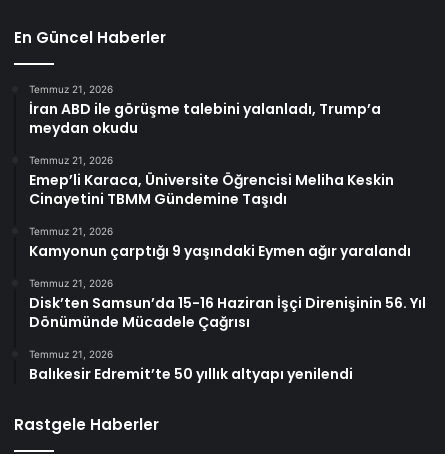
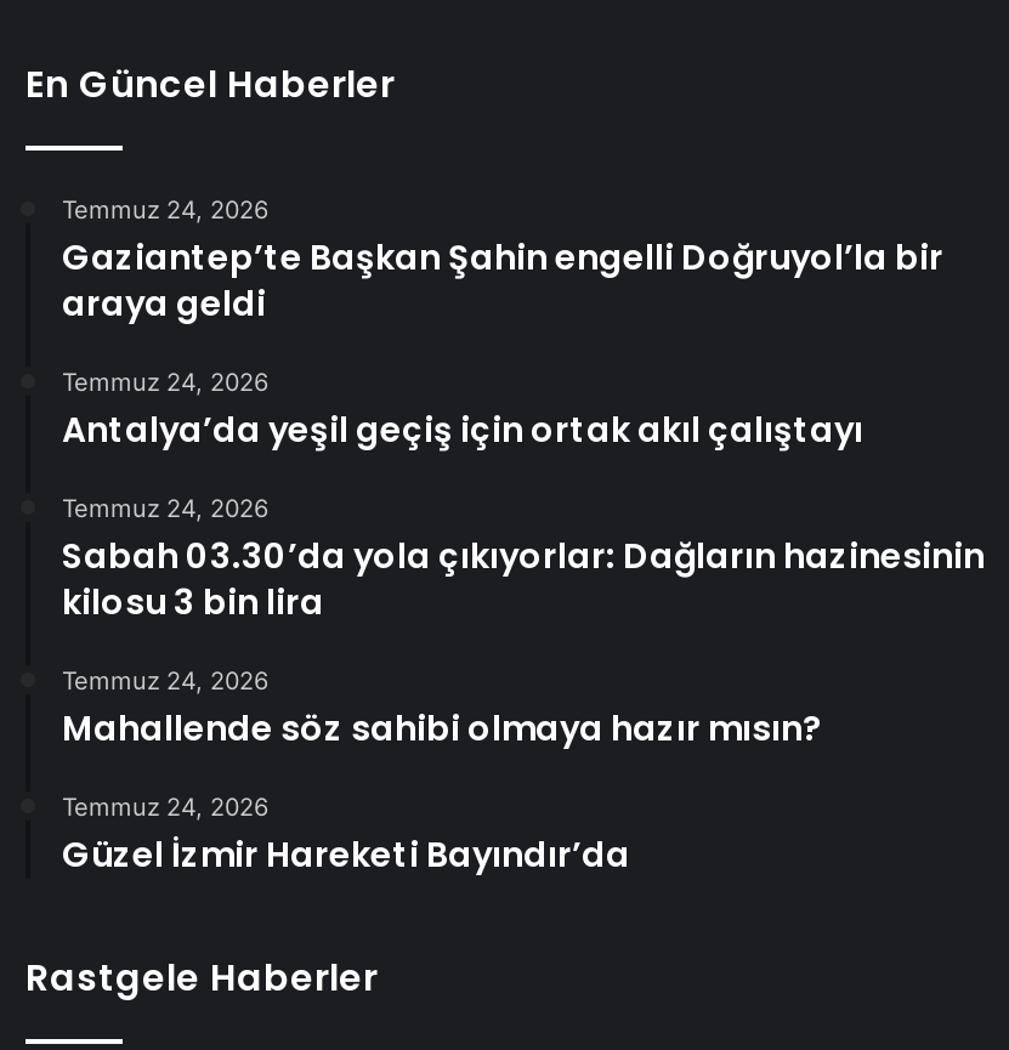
- Temmuz 21, 2026
- İran ABD ile görüşme talebini yalanladı, Trump’a
- meydan okudu
+ Temmuz 24, 2026
+ Gaziantep’te Başkan Şahin engelli Doğruyol’la bir
+ araya geldi

- Temmuz 21, 2026
- Emep’li Karaca, Üniversite Öğrencisi Meliha Keskin
- Cinayetini TBMM Gündemine Taşıdı
+ Temmuz 24, 2026
+ Antalya’da yeşil geçiş için ortak akıl çalıştayı

- Temmuz 21, 2026
- Kamyonun çarptığı 9 yaşındaki Eymen ağır yaralandı
+ Temmuz 24, 2026
+ Sabah 03.30’da yola çıkıyorlar: Dağların hazinesinin
+ kilosu 3 bin lira

- Temmuz 21, 2026
- Disk’ten Samsun’da 15-16 Haziran İşçi Direnişinin 56. Yıl
- Dönümünde Mücadele Çağrısı
+ Temmuz 24, 2026
+ Mahallende söz sahibi olmaya hazır mısın?

- Temmuz 21, 2026
- Balıkesir Edremit’te 50 yıllık altyapı yenilendi
+ Temmuz 24, 2026
+ Güzel İzmir Hareketi Bayındır’da
